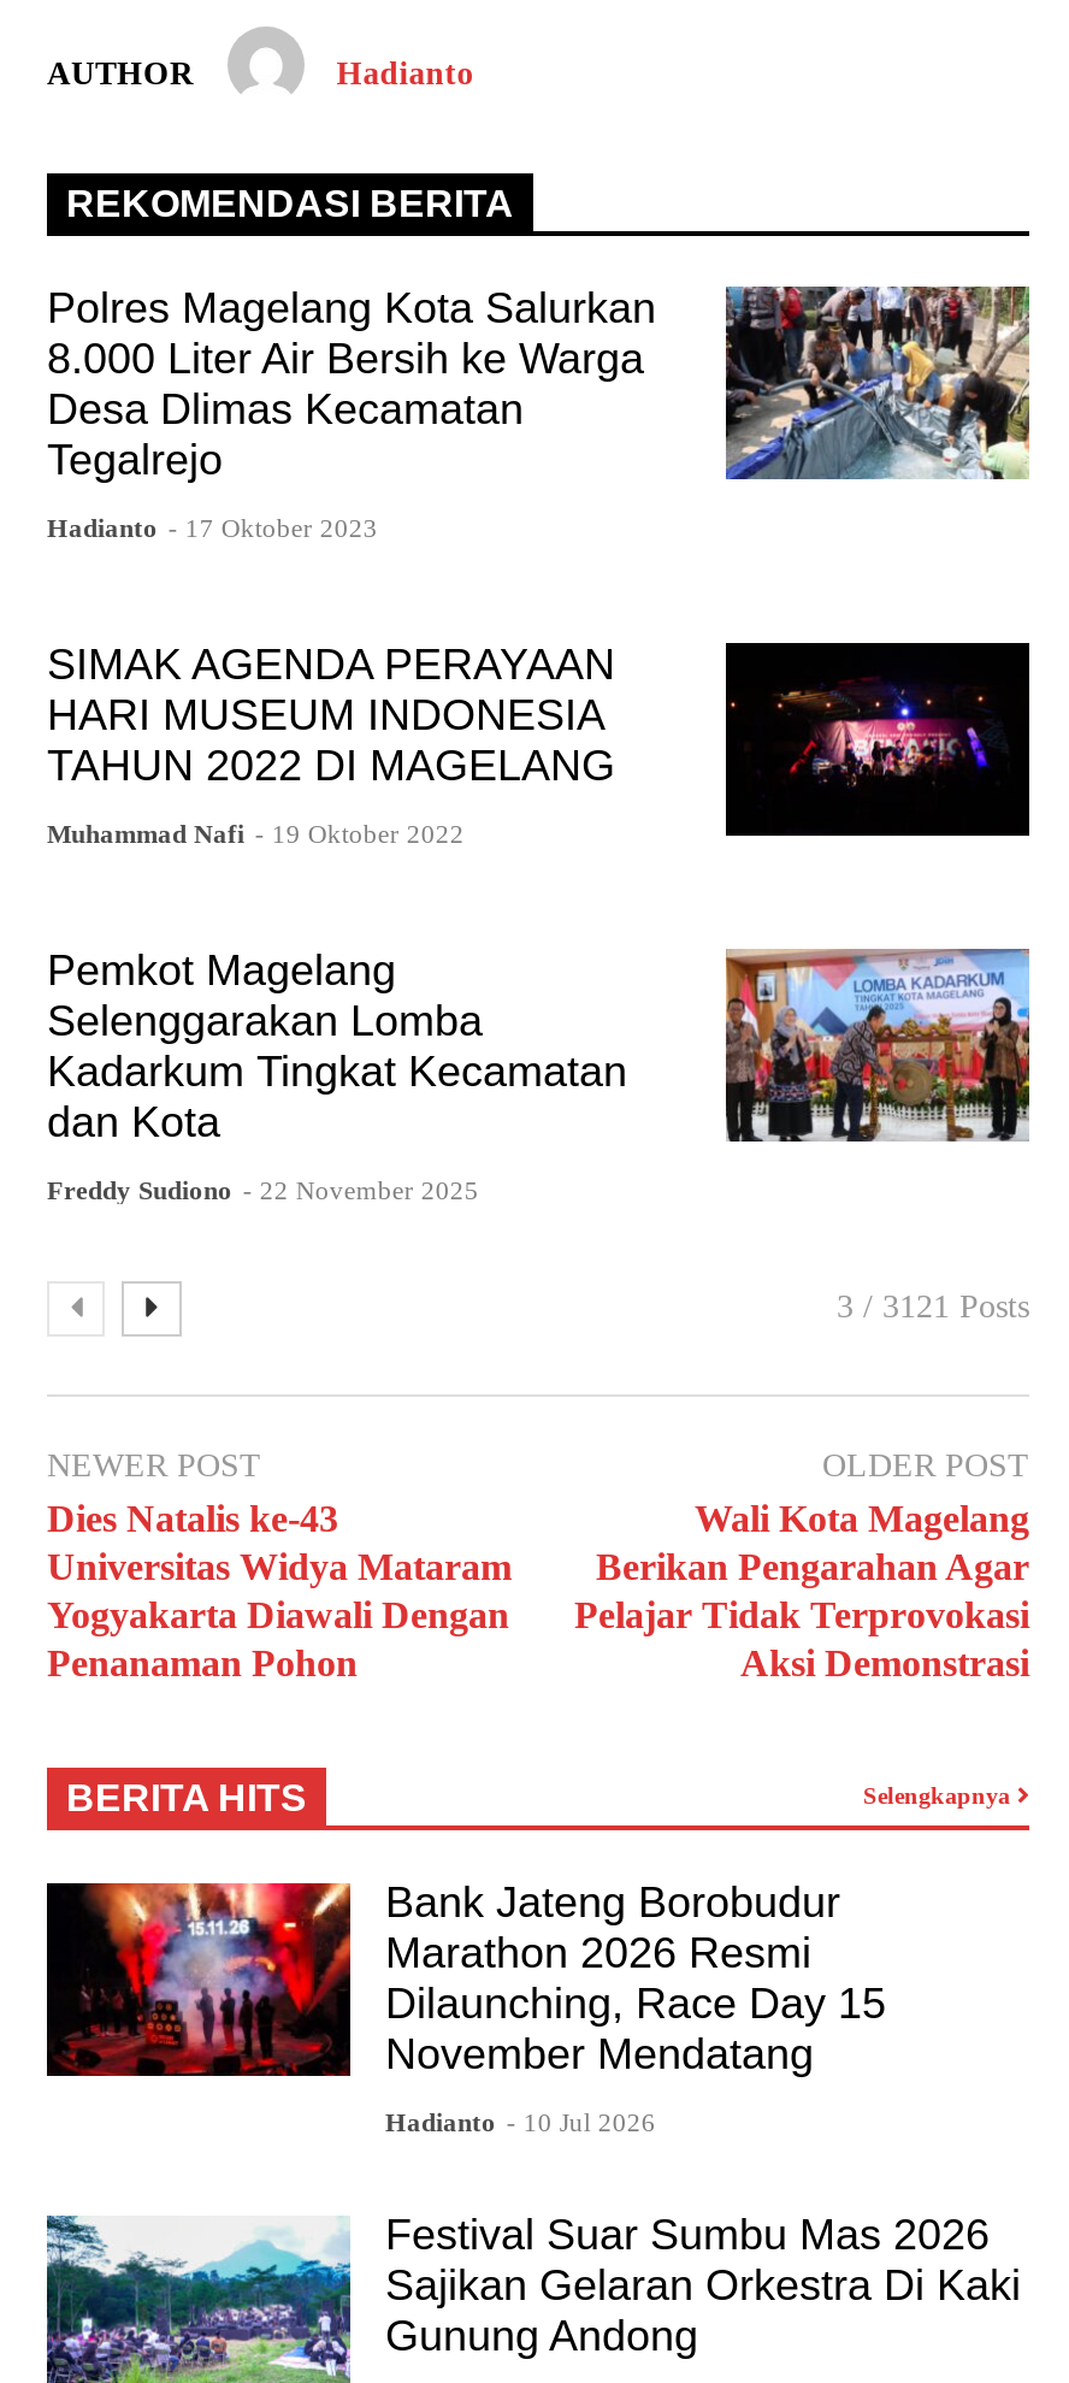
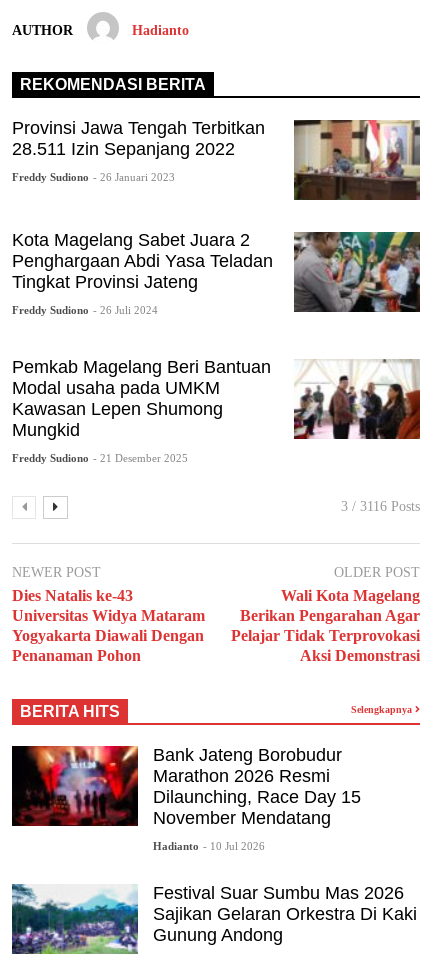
- [image]
- Polres Magelang Kota Salurkan
- 8.000 Liter Air Bersih ke Warga
- Desa Dlimas Kecamatan
- Tegalrejo
+ [image]
+ Provinsi Jawa Tengah Terbitkan
+ 28.511 Izin Sepanjang 2022

- Hadianto - 17 Oktober 2023
+ Freddy Sudiono - 26 Januari 2023

- SIMAK AGENDA PERAYAAN
- HARI MUSEUM INDONESIA
- TAHUN 2022 DI MAGELANG
+ Kota Magelang Sabet Juara 2
+ Penghargaan Abdi Yasa Teladan
+ Tingkat Provinsi Jateng

- [image]
+ [image]

- Muhammad Nafi - 19 Oktober 2022
+ Freddy Sudiono - 26 Juli 2024

- [image]
- Pemkot Magelang
- Selenggarakan Lomba
- Kadarkum Tingkat Kecamatan
- dan Kota
+ [image]
+ Pemkab Magelang Beri Bantuan
+ Modal usaha pada UMKM
+ Kawasan Lepen Shumong
+ Mungkid

- Freddy Sudiono - 22 November 2025
+ Freddy Sudiono - 21 Desember 2025

- 3 / 3121 Posts
+ 3 / 3116 Posts
